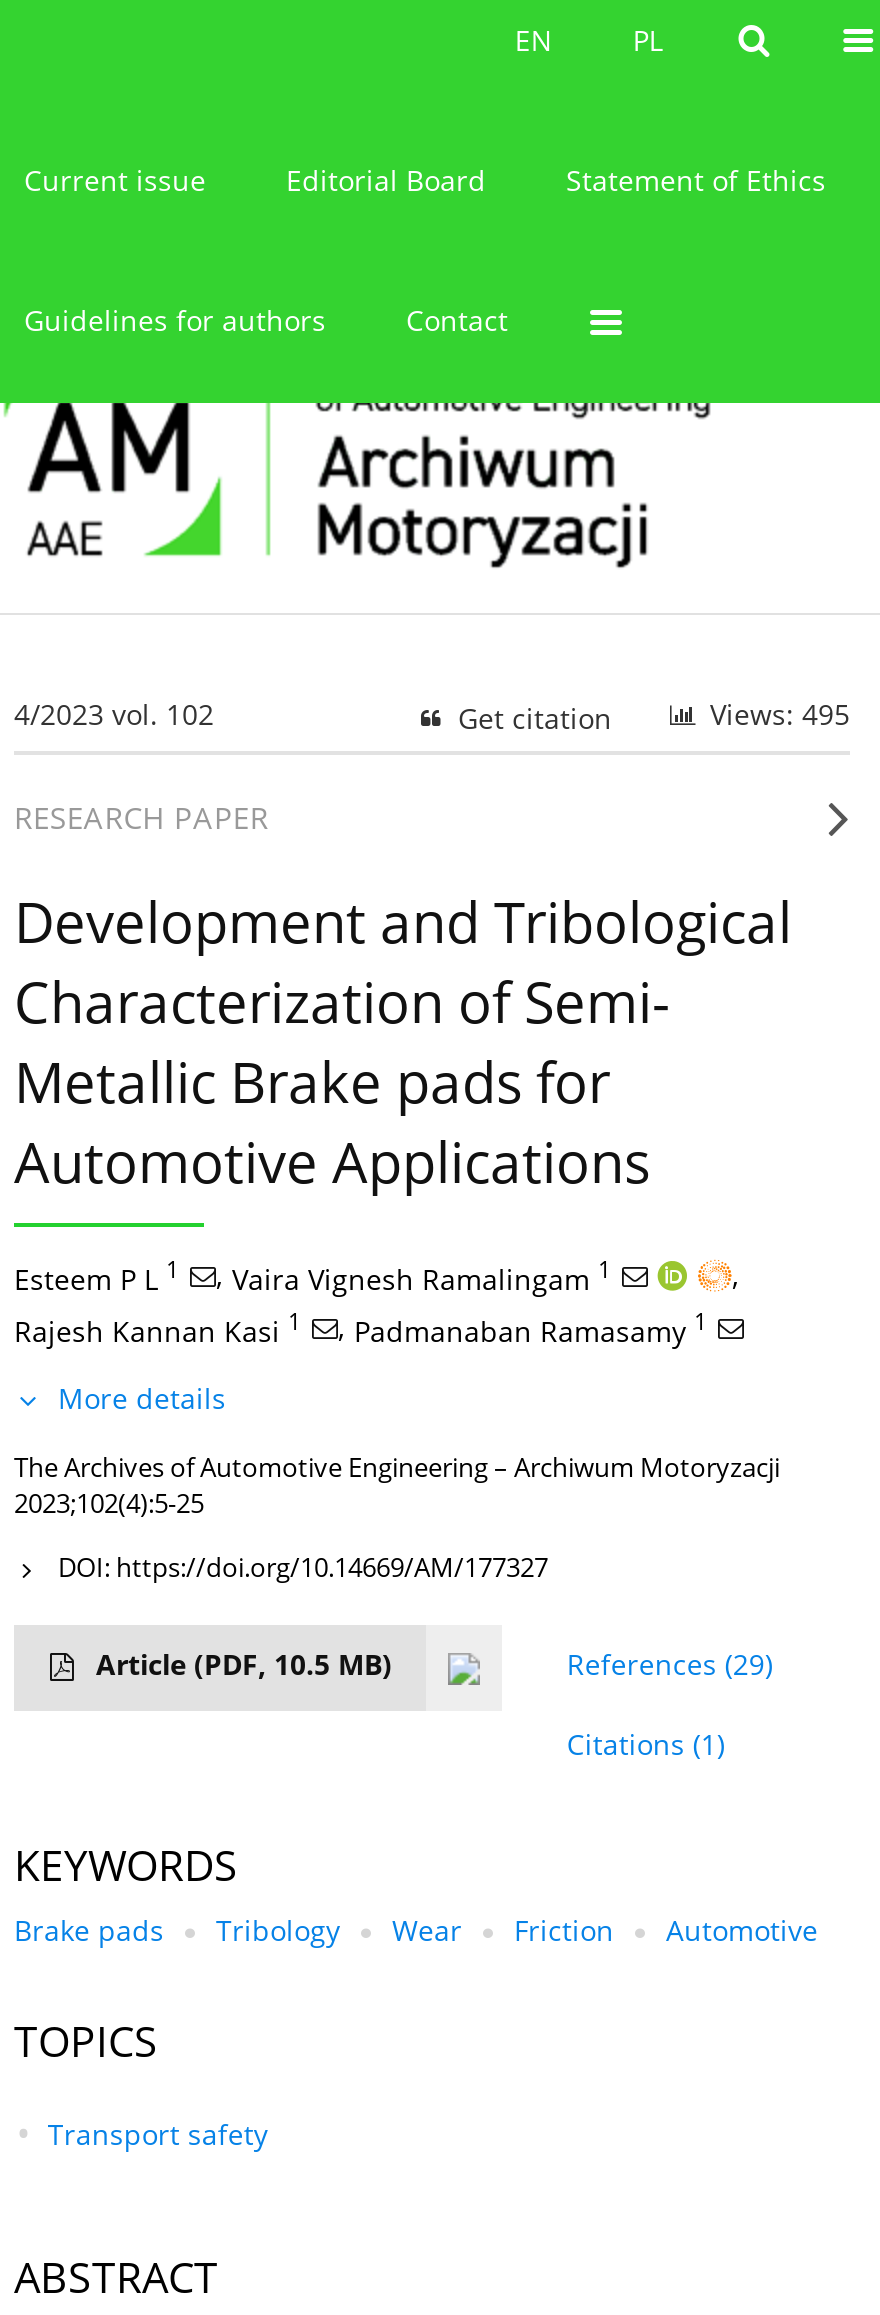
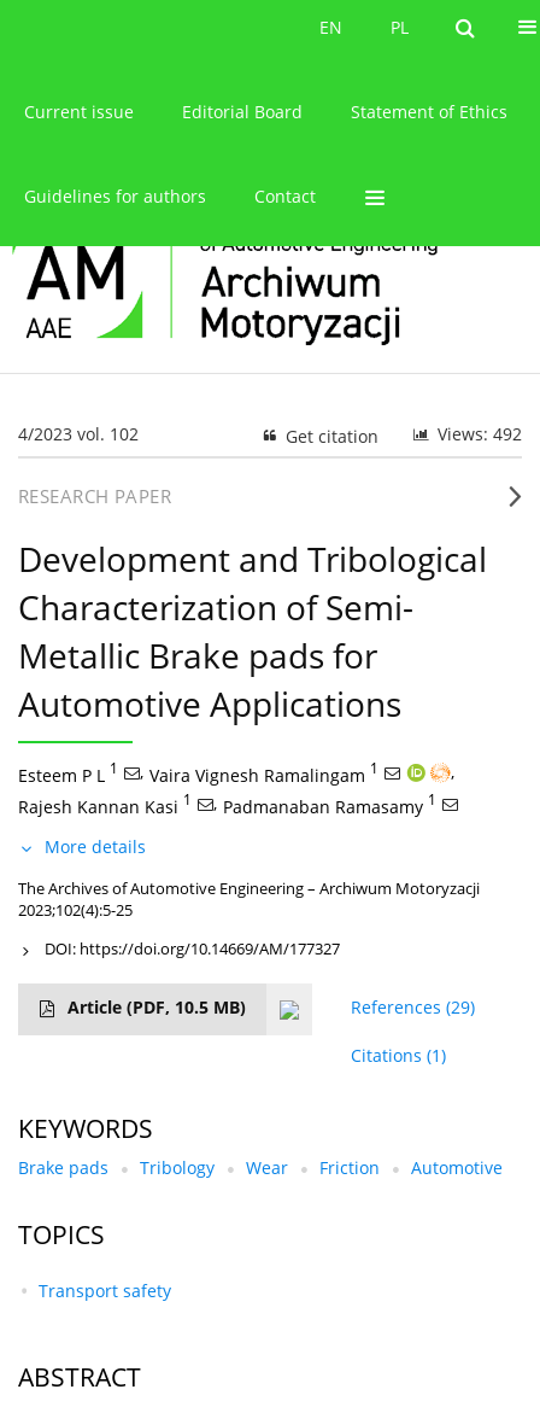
- Views: 495
+ Views: 492
